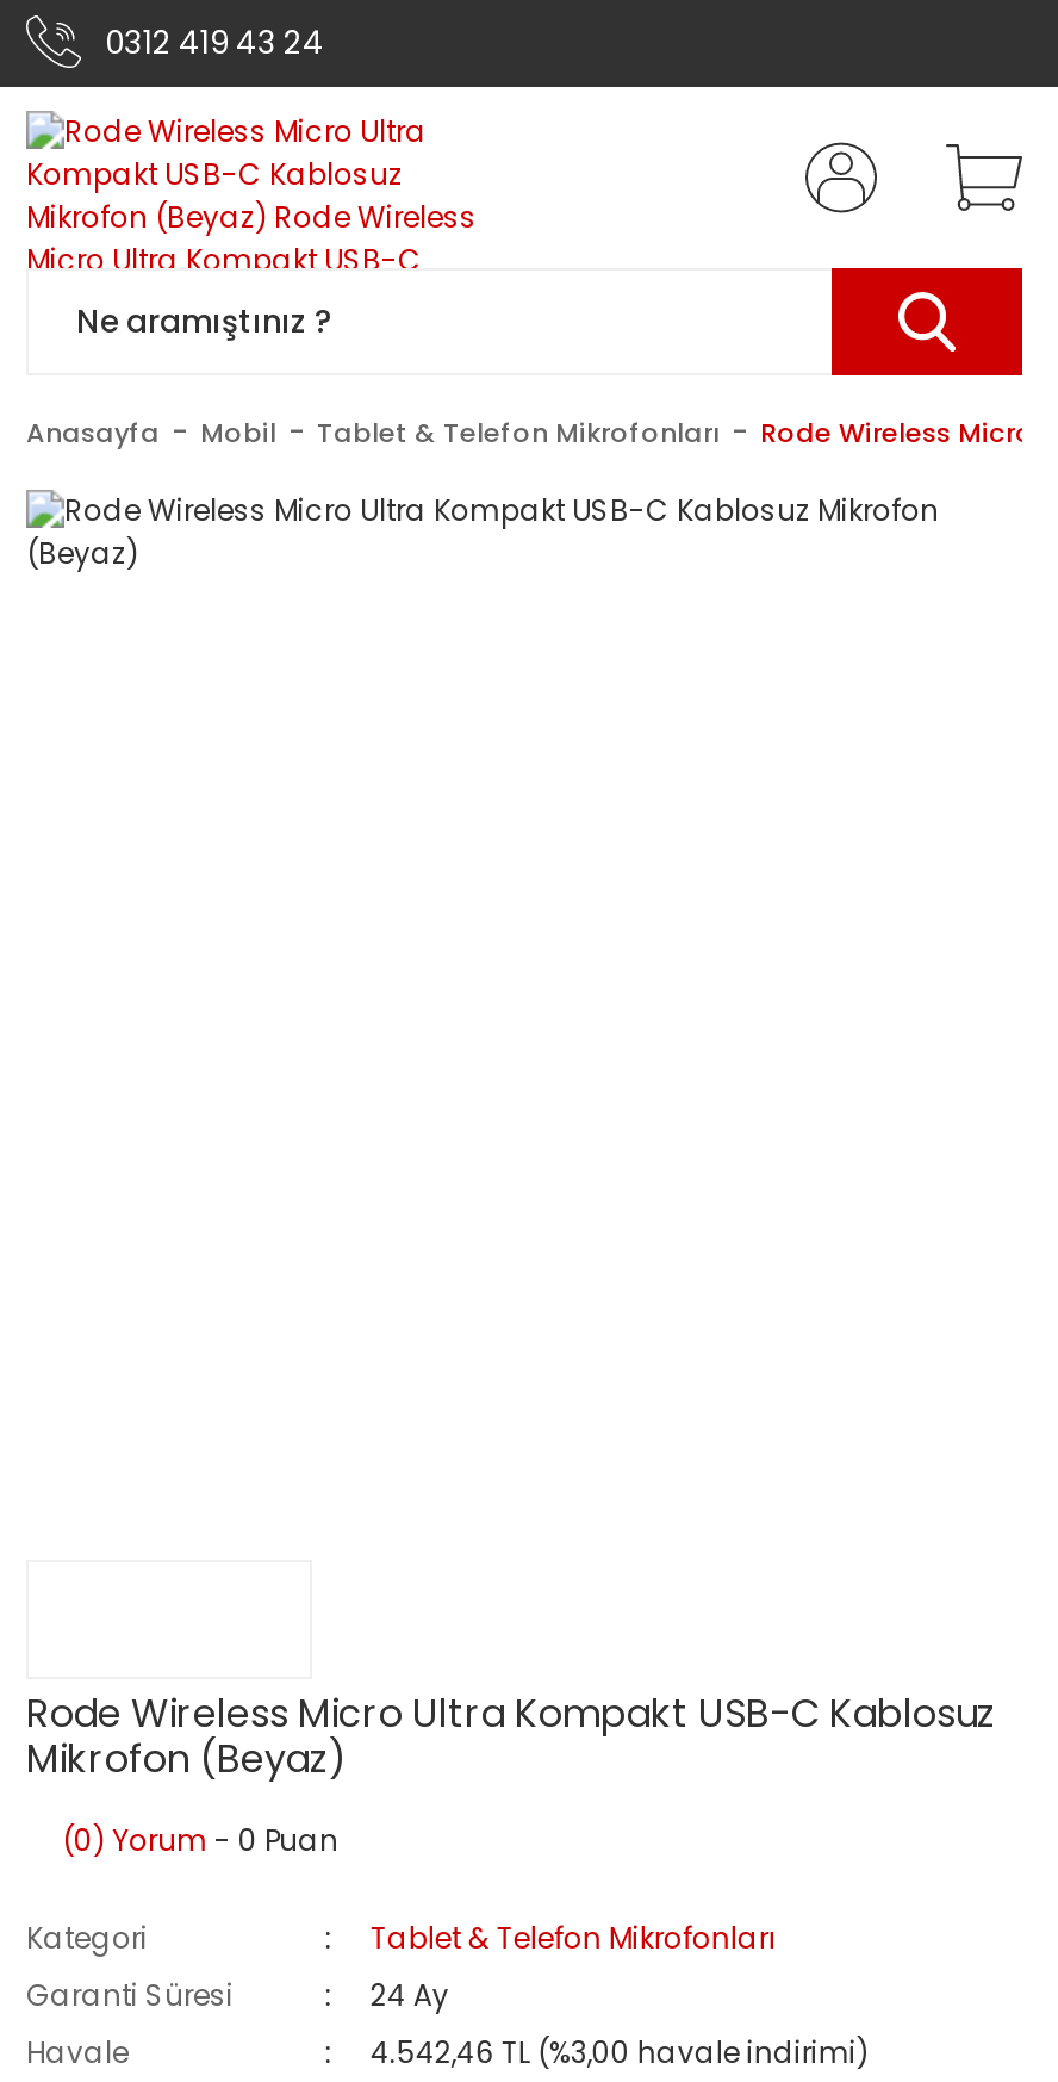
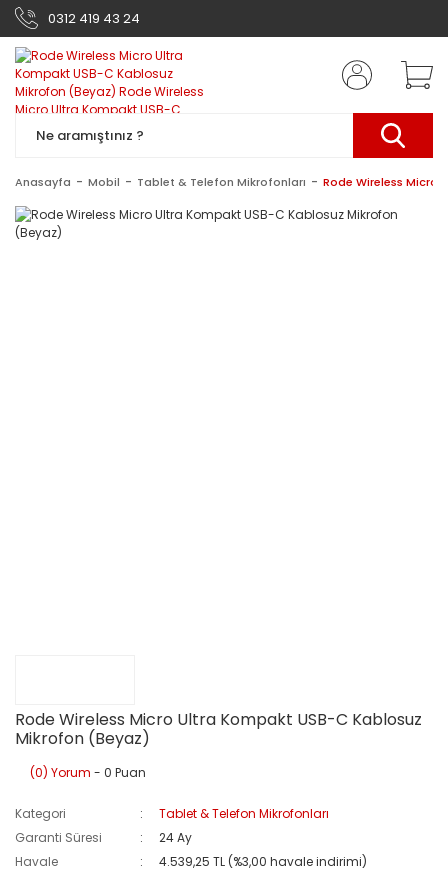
- 4.542,46 TL (%3,00 havale indirimi)
+ 4.539,25 TL (%3,00 havale indirimi)
